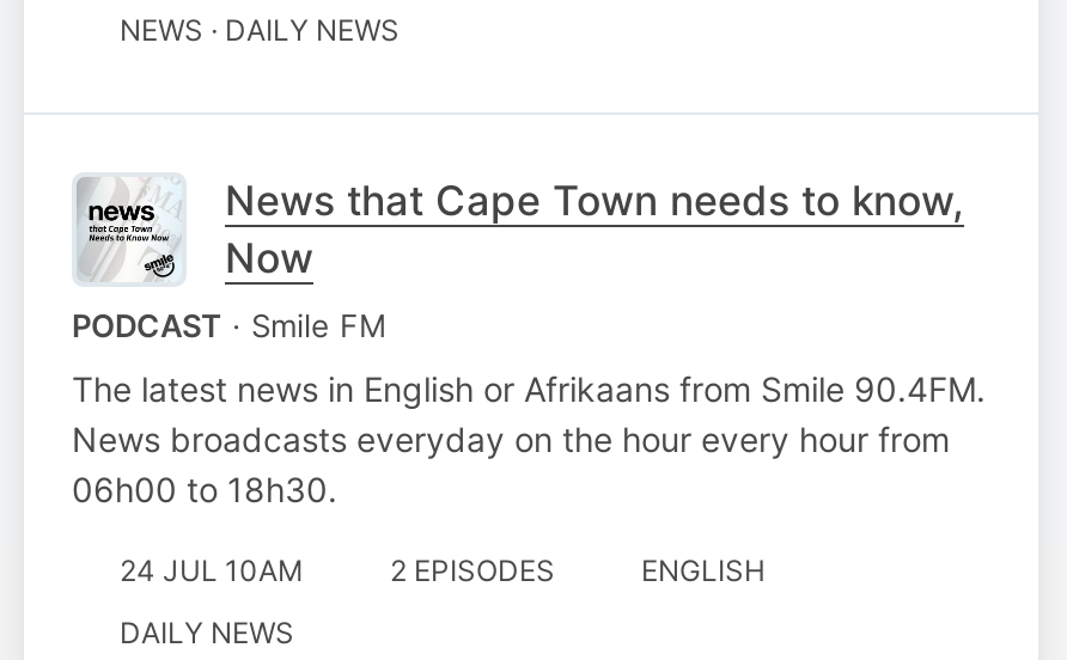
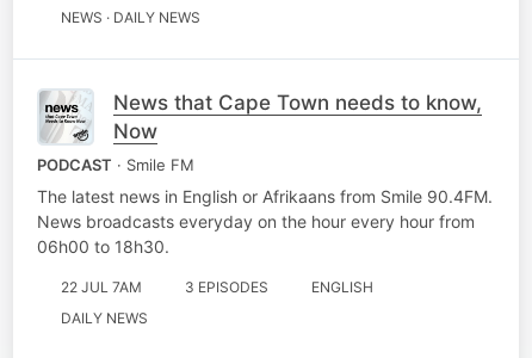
- 24 JUL 10AM
+ 22 JUL 7AM

- 2 EPISODES
+ 3 EPISODES
